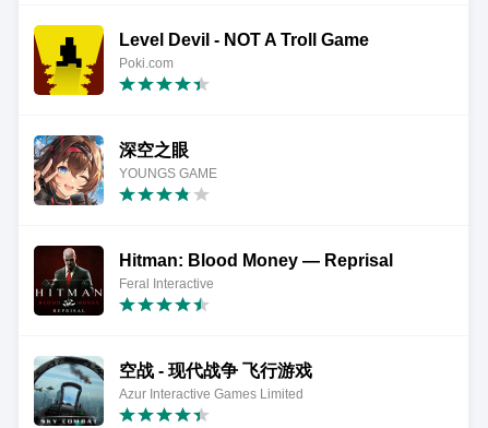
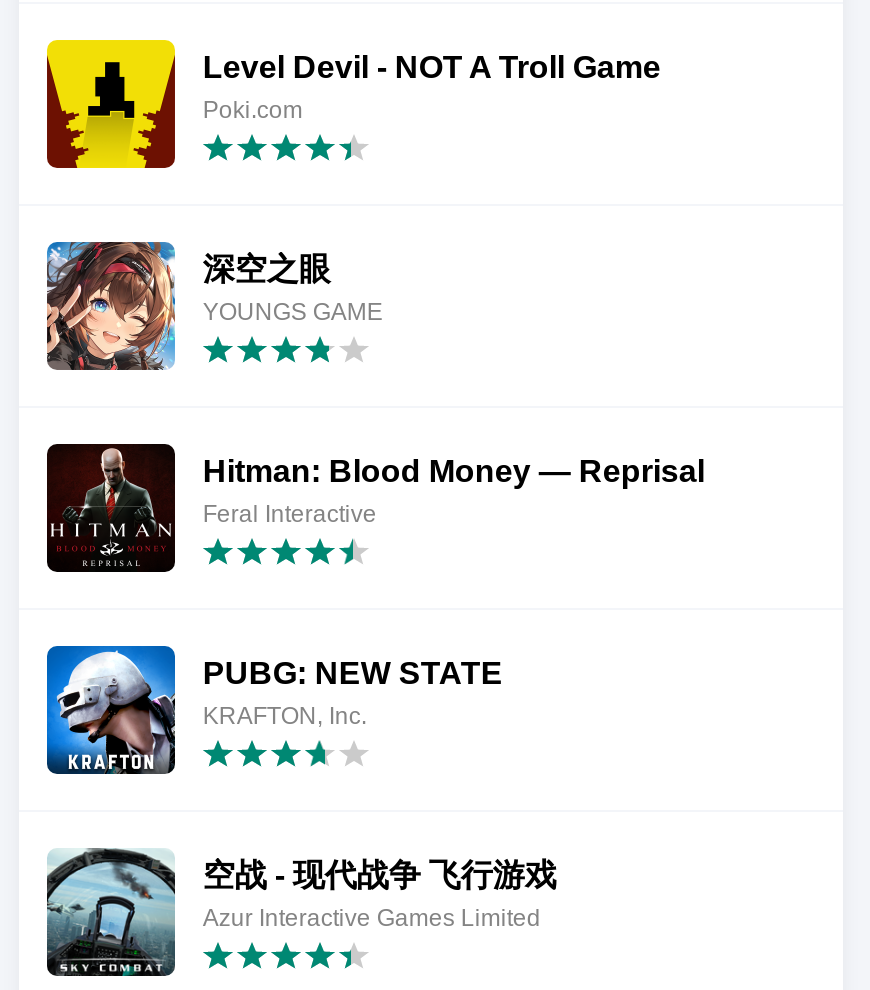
+ [image]
+ PUBG: NEW STATE
+ KRAFTON, Inc.
